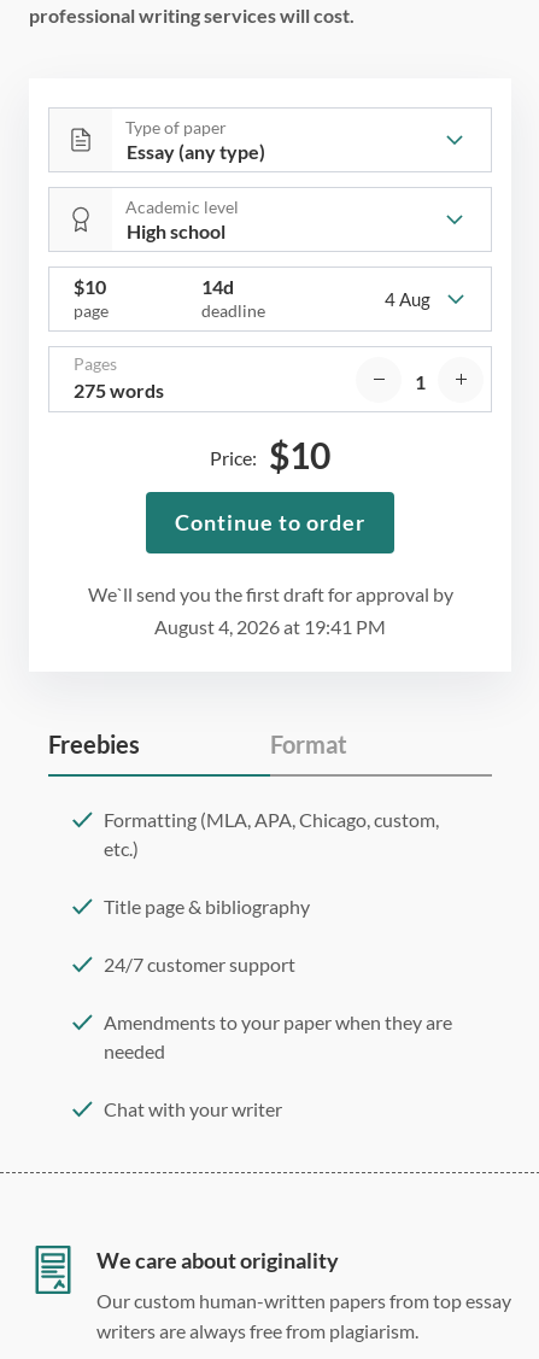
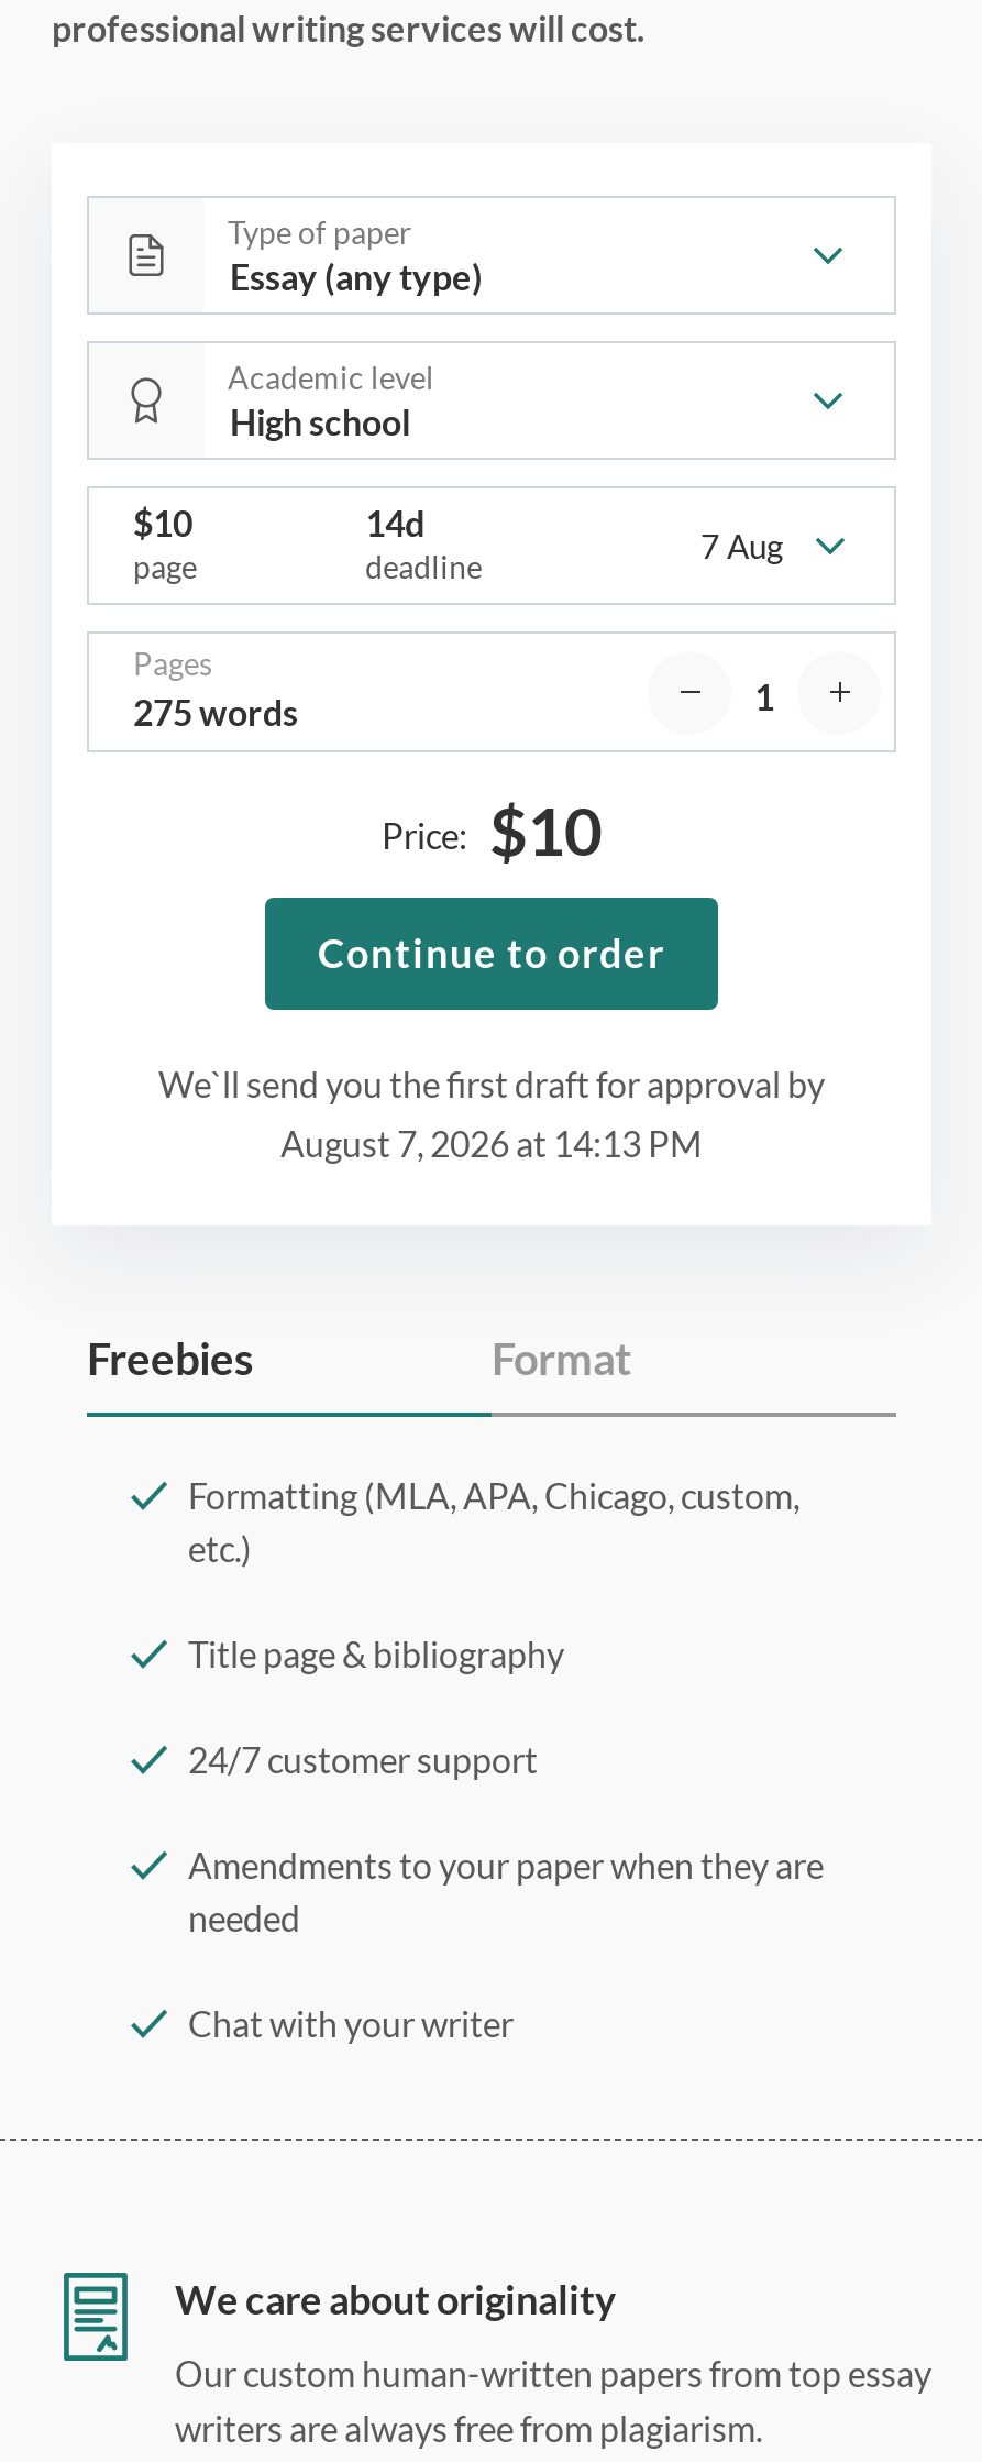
- 4 Aug
+ 7 Aug

- August 4, 2026 at 19:41 PM
+ August 7, 2026 at 14:13 PM
